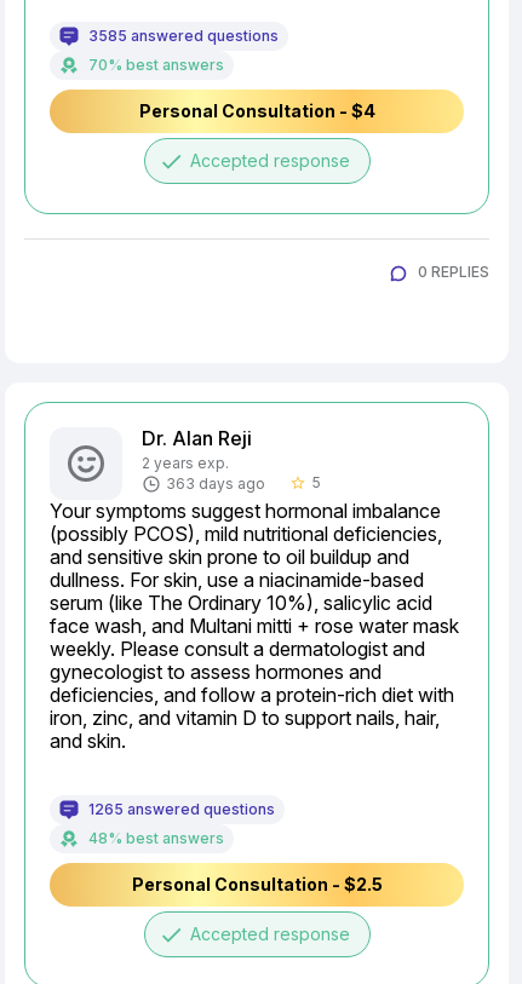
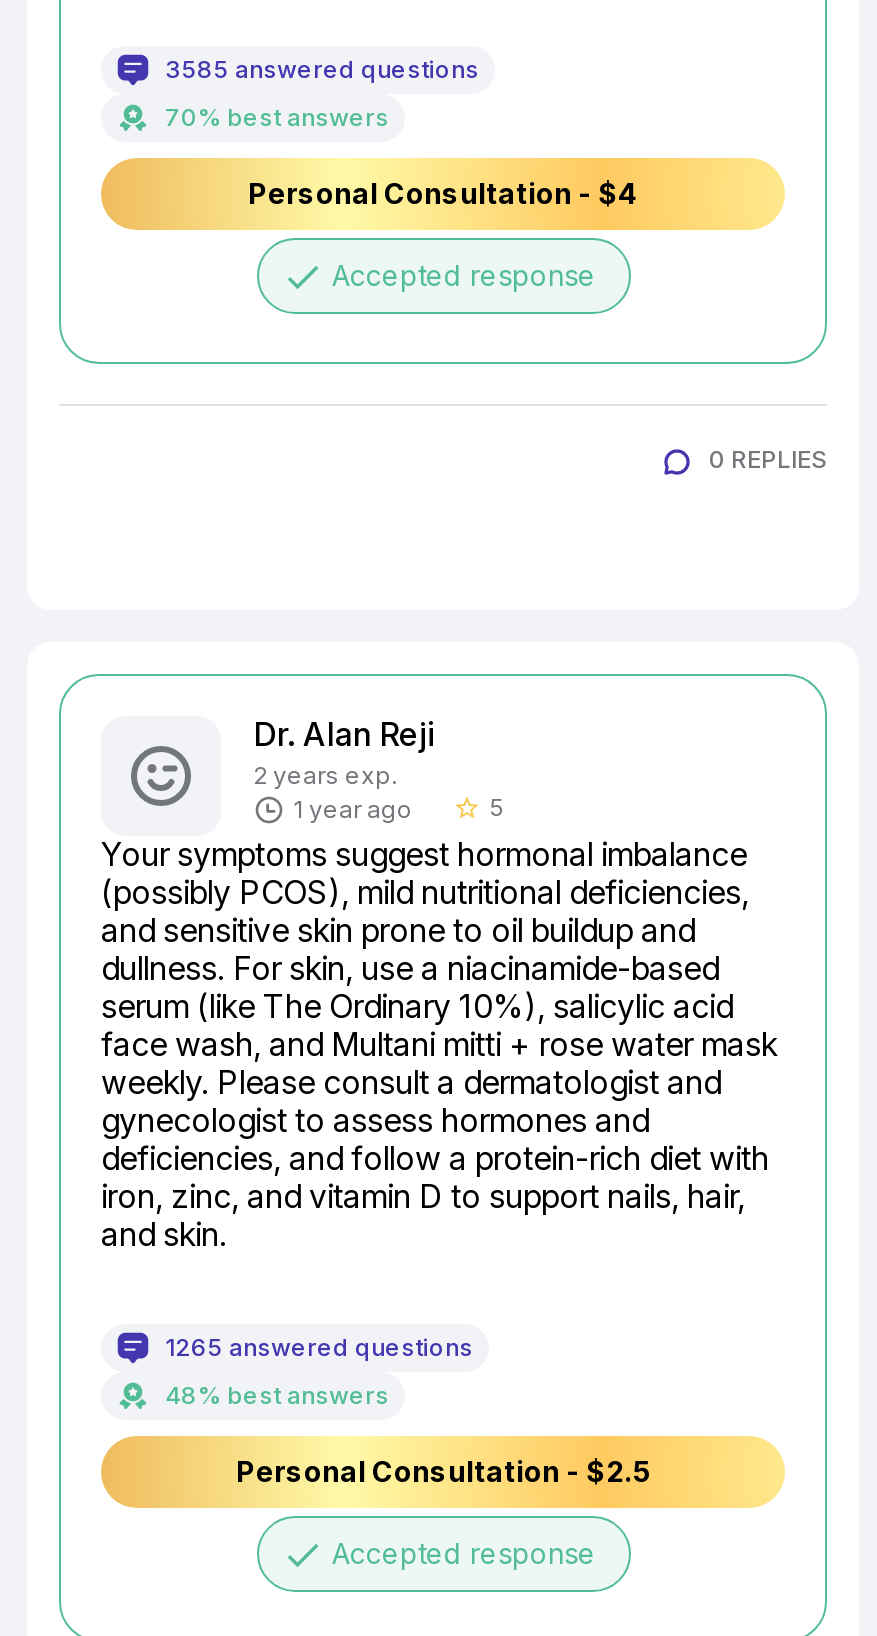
- 363 days ago
+ 1 year ago
